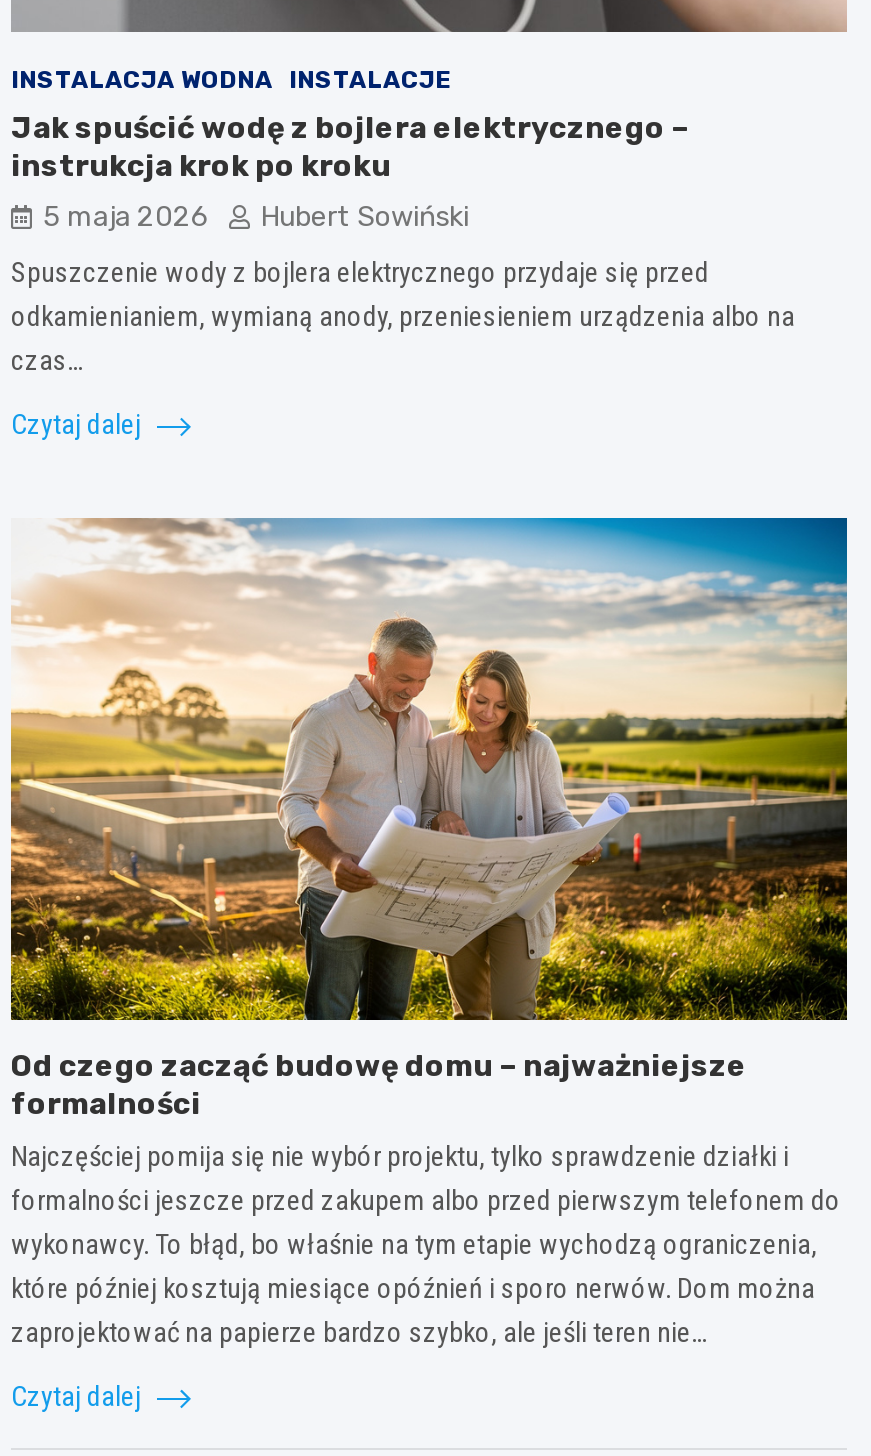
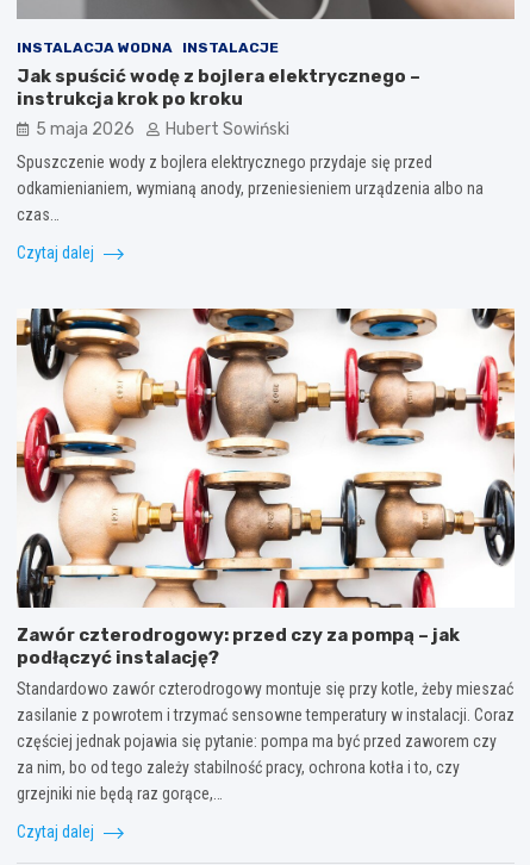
- [image]
- Od czego zacząć budowę domu – najważniejsze
- formalności
+ [image]
+ Zawór czterodrogowy: przed czy za pompą – jak
+ podłączyć instalację?

- Najczęściej pomija się nie wybór projektu, tylko sprawdzenie działki i
- formalności jeszcze przed zakupem albo przed pierwszym telefonem do
- wykonawcy. To błąd, bo właśnie na tym etapie wychodzą ograniczenia,
- które później kosztują miesiące opóźnień i sporo nerwów. Dom można
- zaprojektować na papierze bardzo szybko, ale jeśli teren nie…
+ Standardowo zawór czterodrogowy montuje się przy kotle, żeby mieszać
+ zasilanie z powrotem i trzymać sensowne temperatury w instalacji. Coraz
+ częściej jednak pojawia się pytanie: pompa ma być przed zaworem czy
+ za nim, bo od tego zależy stabilność pracy, ochrona kotła i to, czy
+ grzejniki nie będą raz gorące,…
